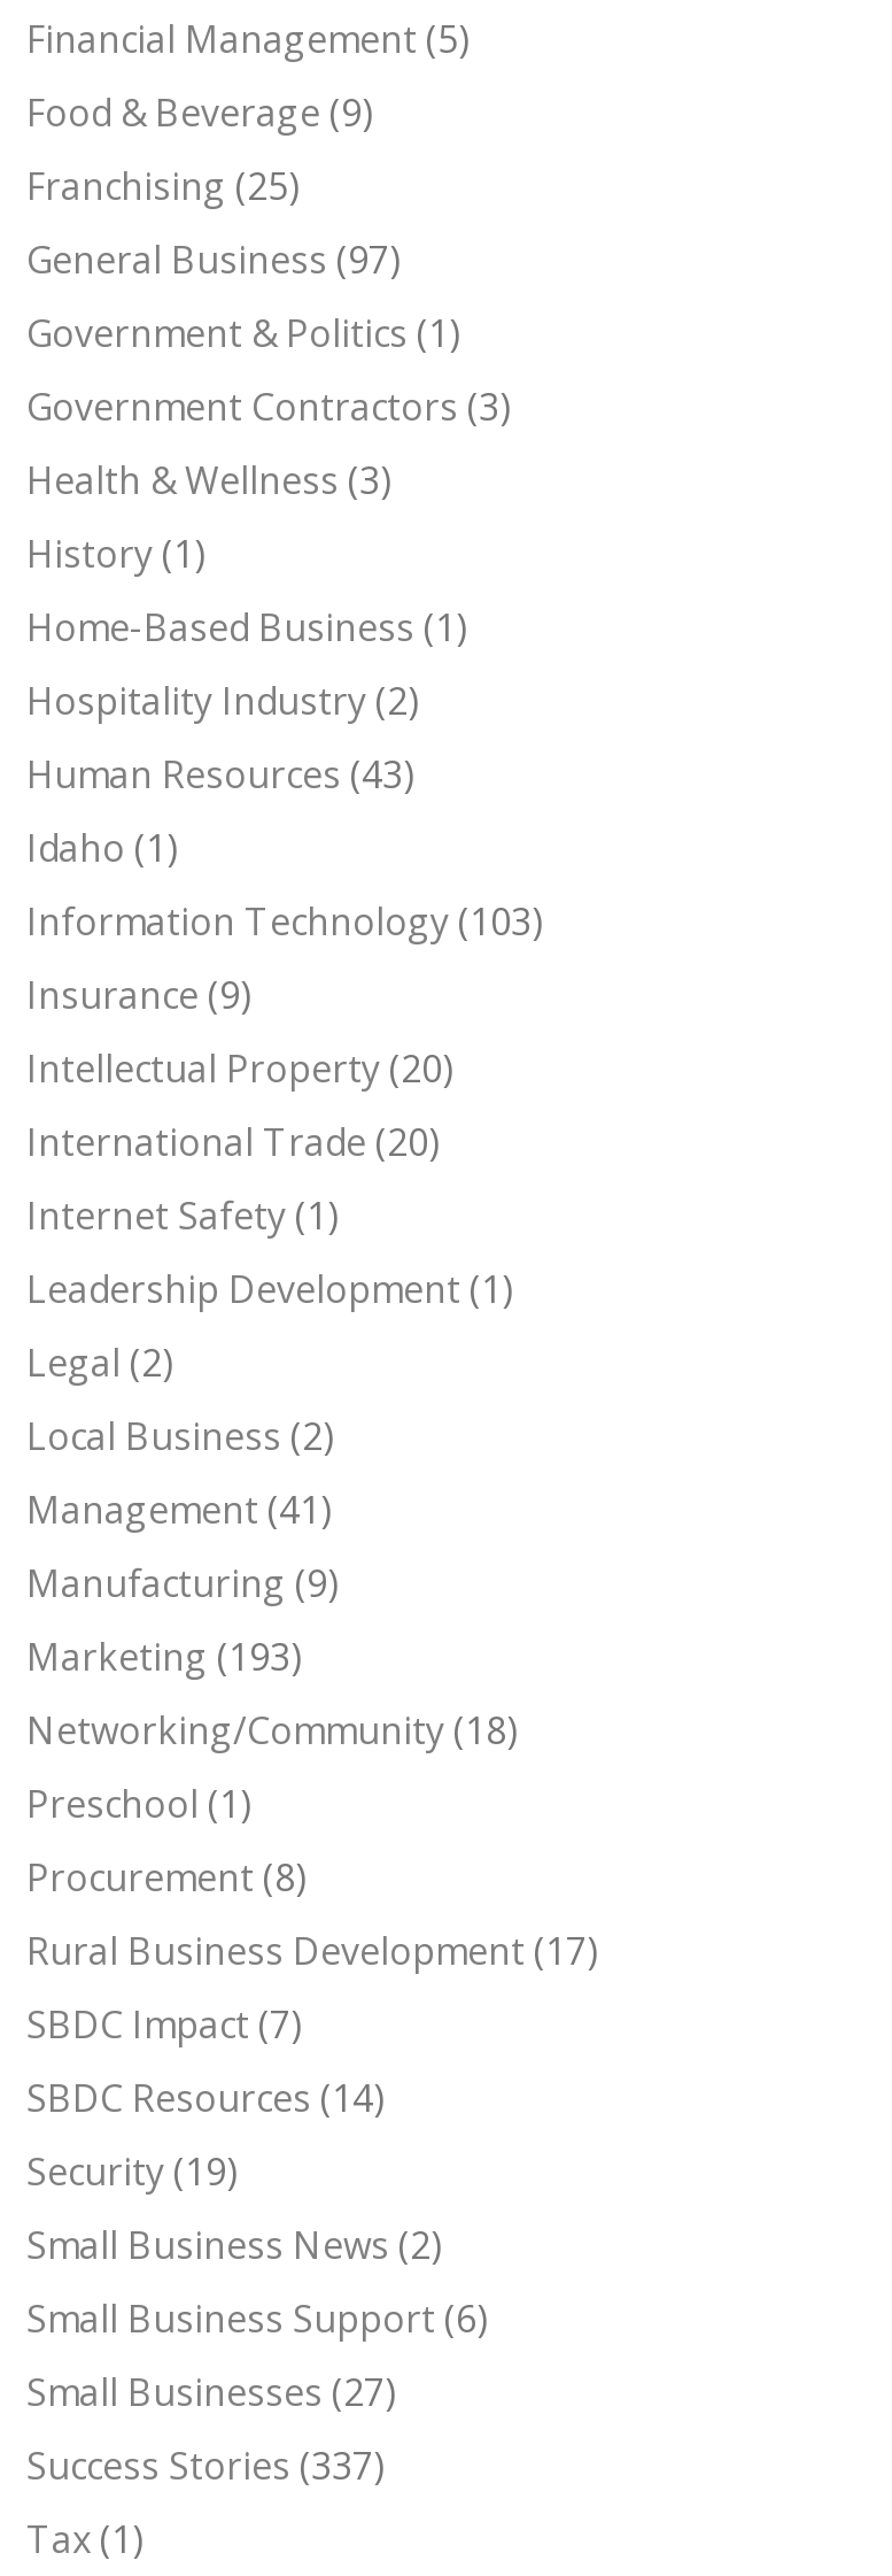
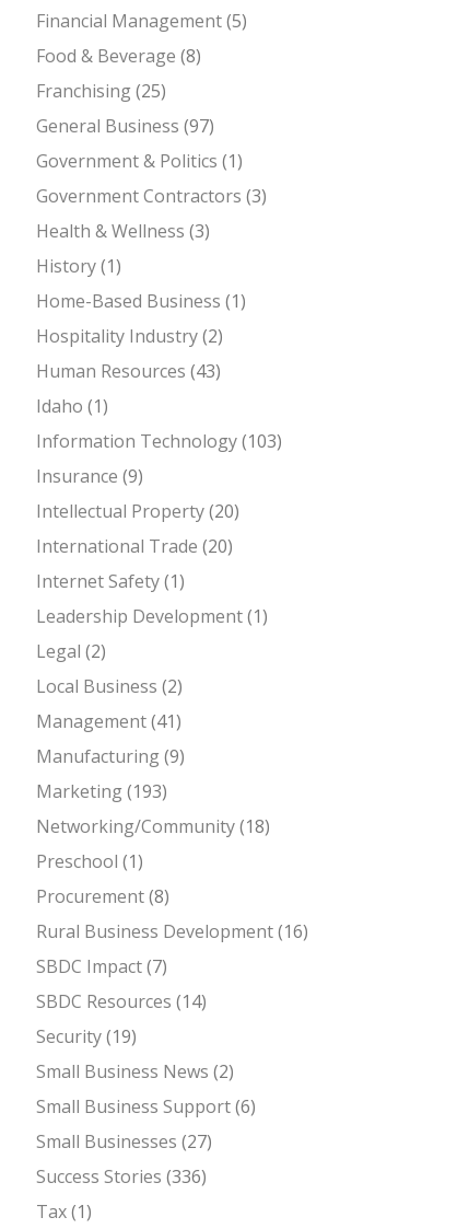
- Food & Beverage (9)
+ Food & Beverage (8)

- Rural Business Development (17)
+ Rural Business Development (16)

- Success Stories (337)
+ Success Stories (336)
